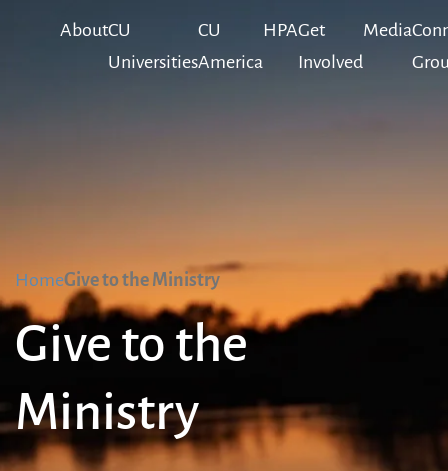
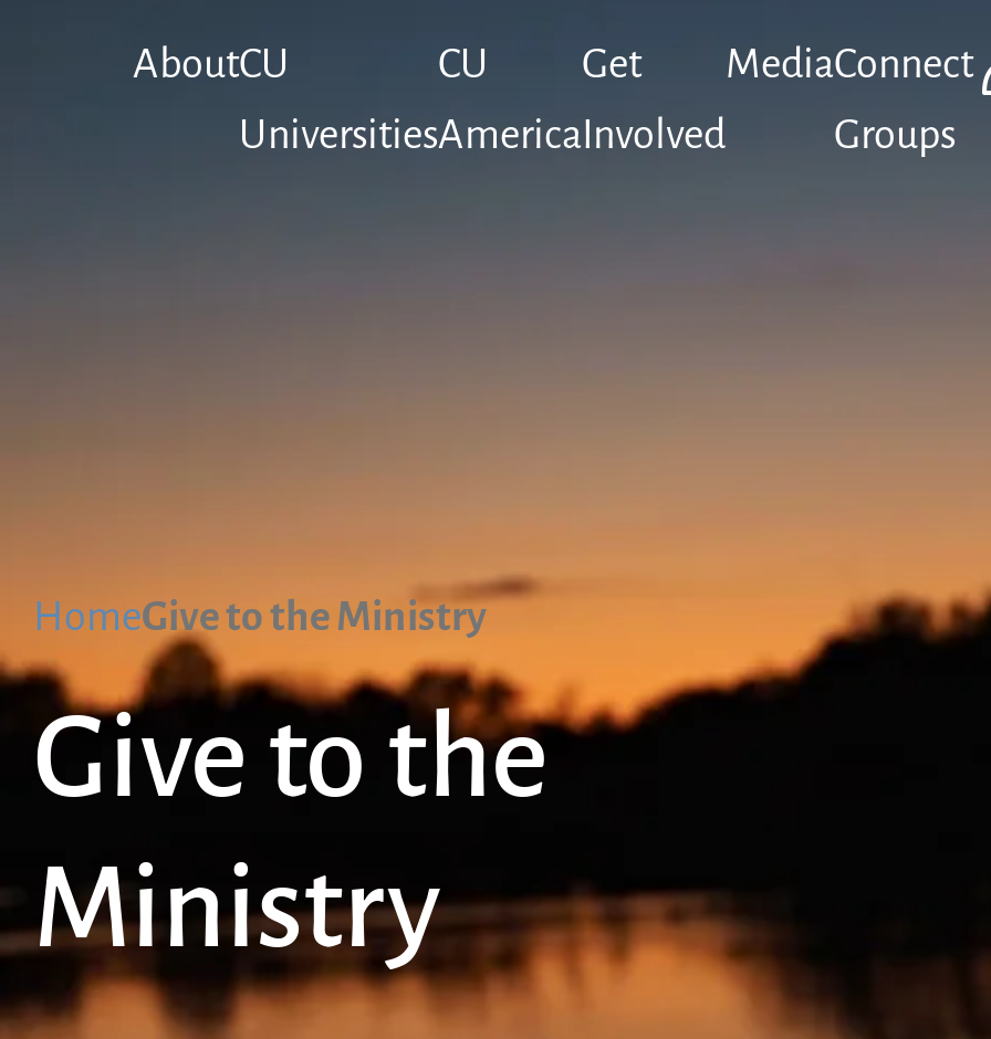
- HPAGet
+ Get
